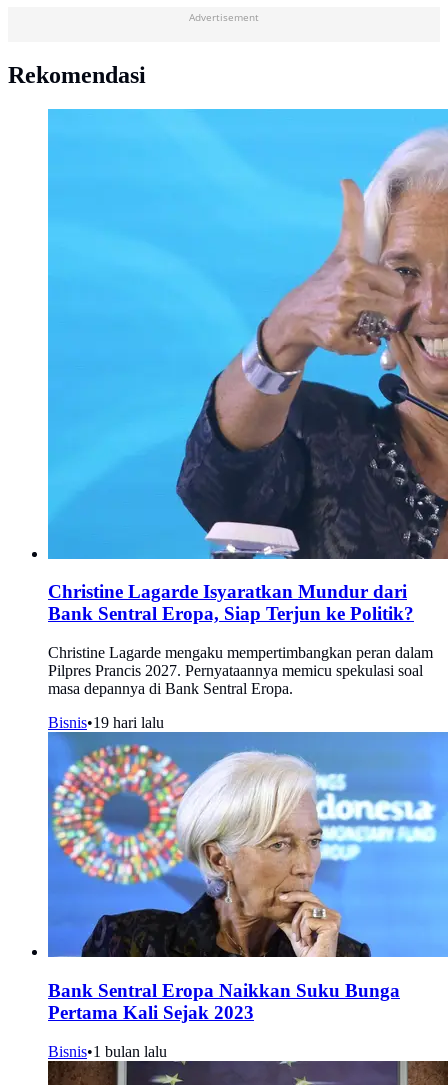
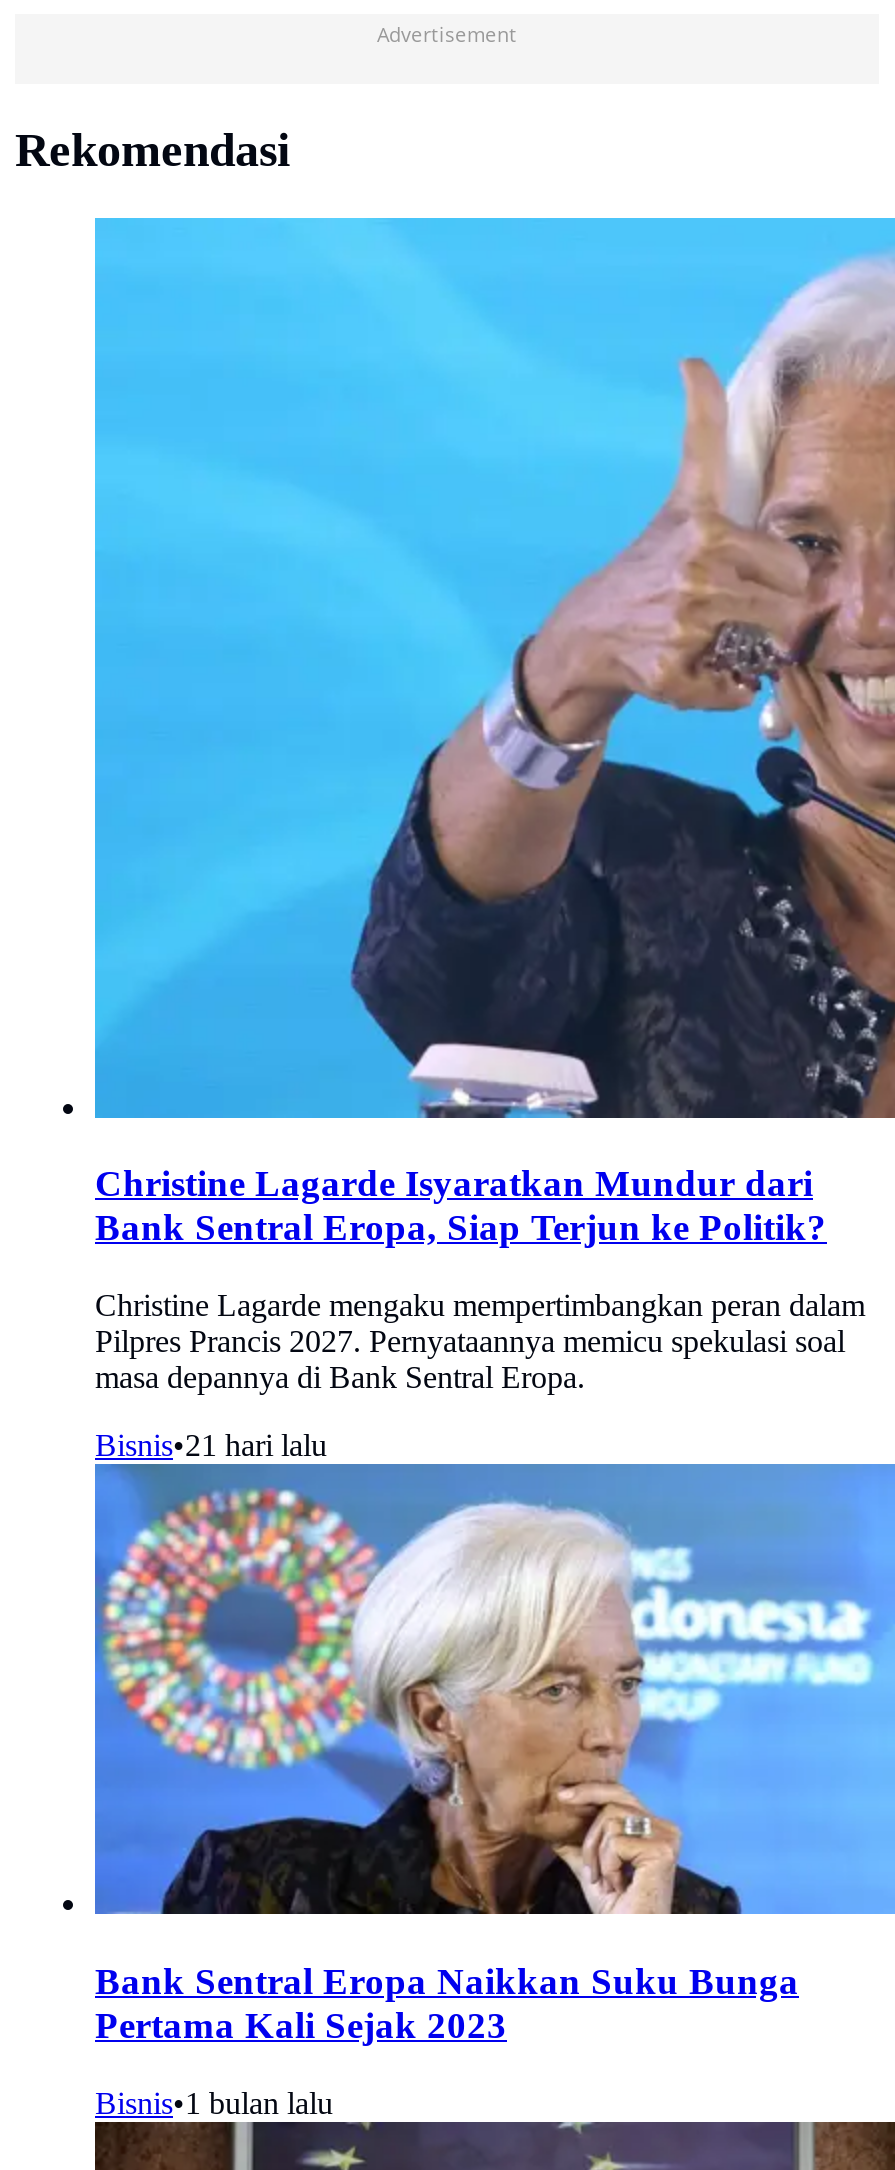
- Bisnis•19 hari lalu
+ Bisnis•21 hari lalu
